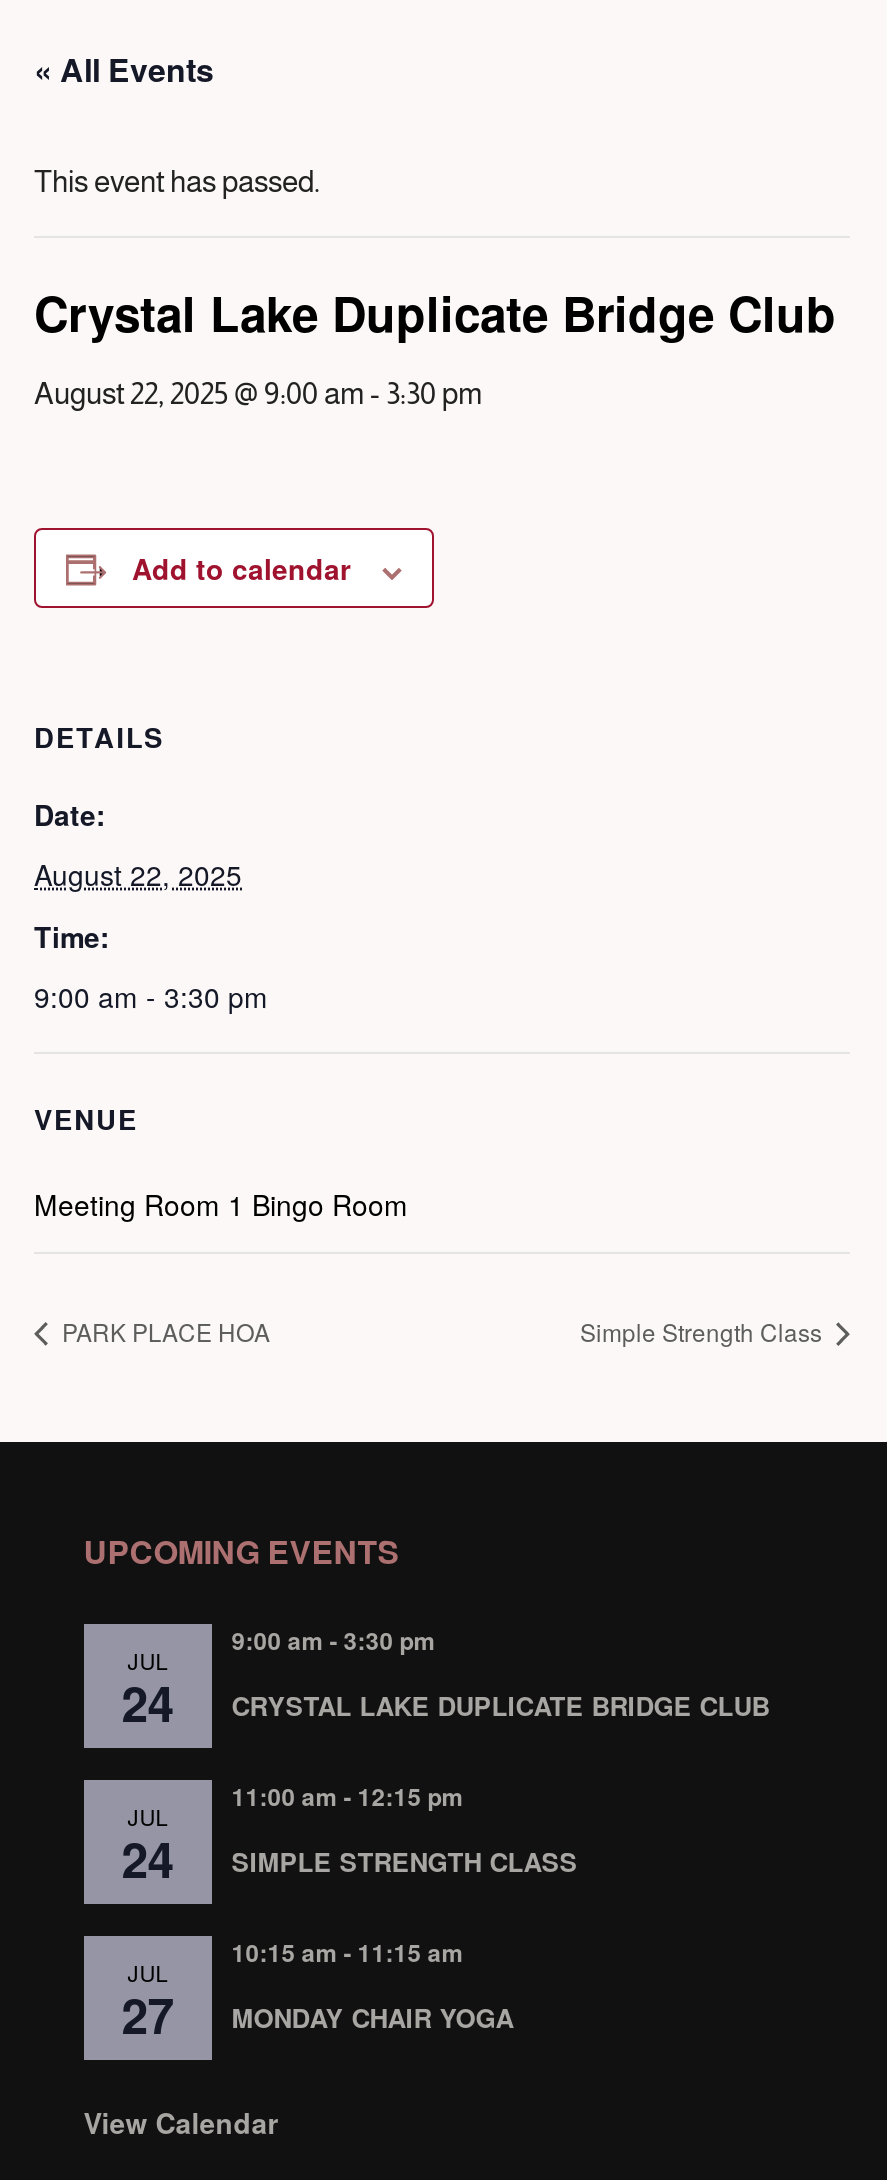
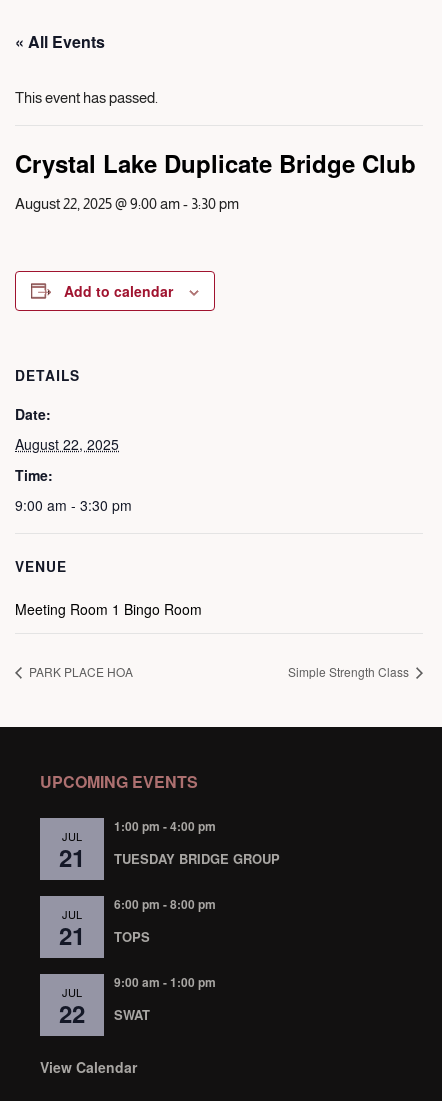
- 9:00 am - 3:30 pm
+ 1:00 pm - 4:00 pm

- 24
+ 21

- CRYSTAL LAKE DUPLICATE BRIDGE CLUB
+ TUESDAY BRIDGE GROUP

- 11:00 am - 12:15 pm
+ 6:00 pm - 8:00 pm

- 24
+ 21

- SIMPLE STRENGTH CLASS
+ TOPS

- 10:15 am - 11:15 am
+ 9:00 am - 1:00 pm

- 27
+ 22

- MONDAY CHAIR YOGA
+ SWAT
